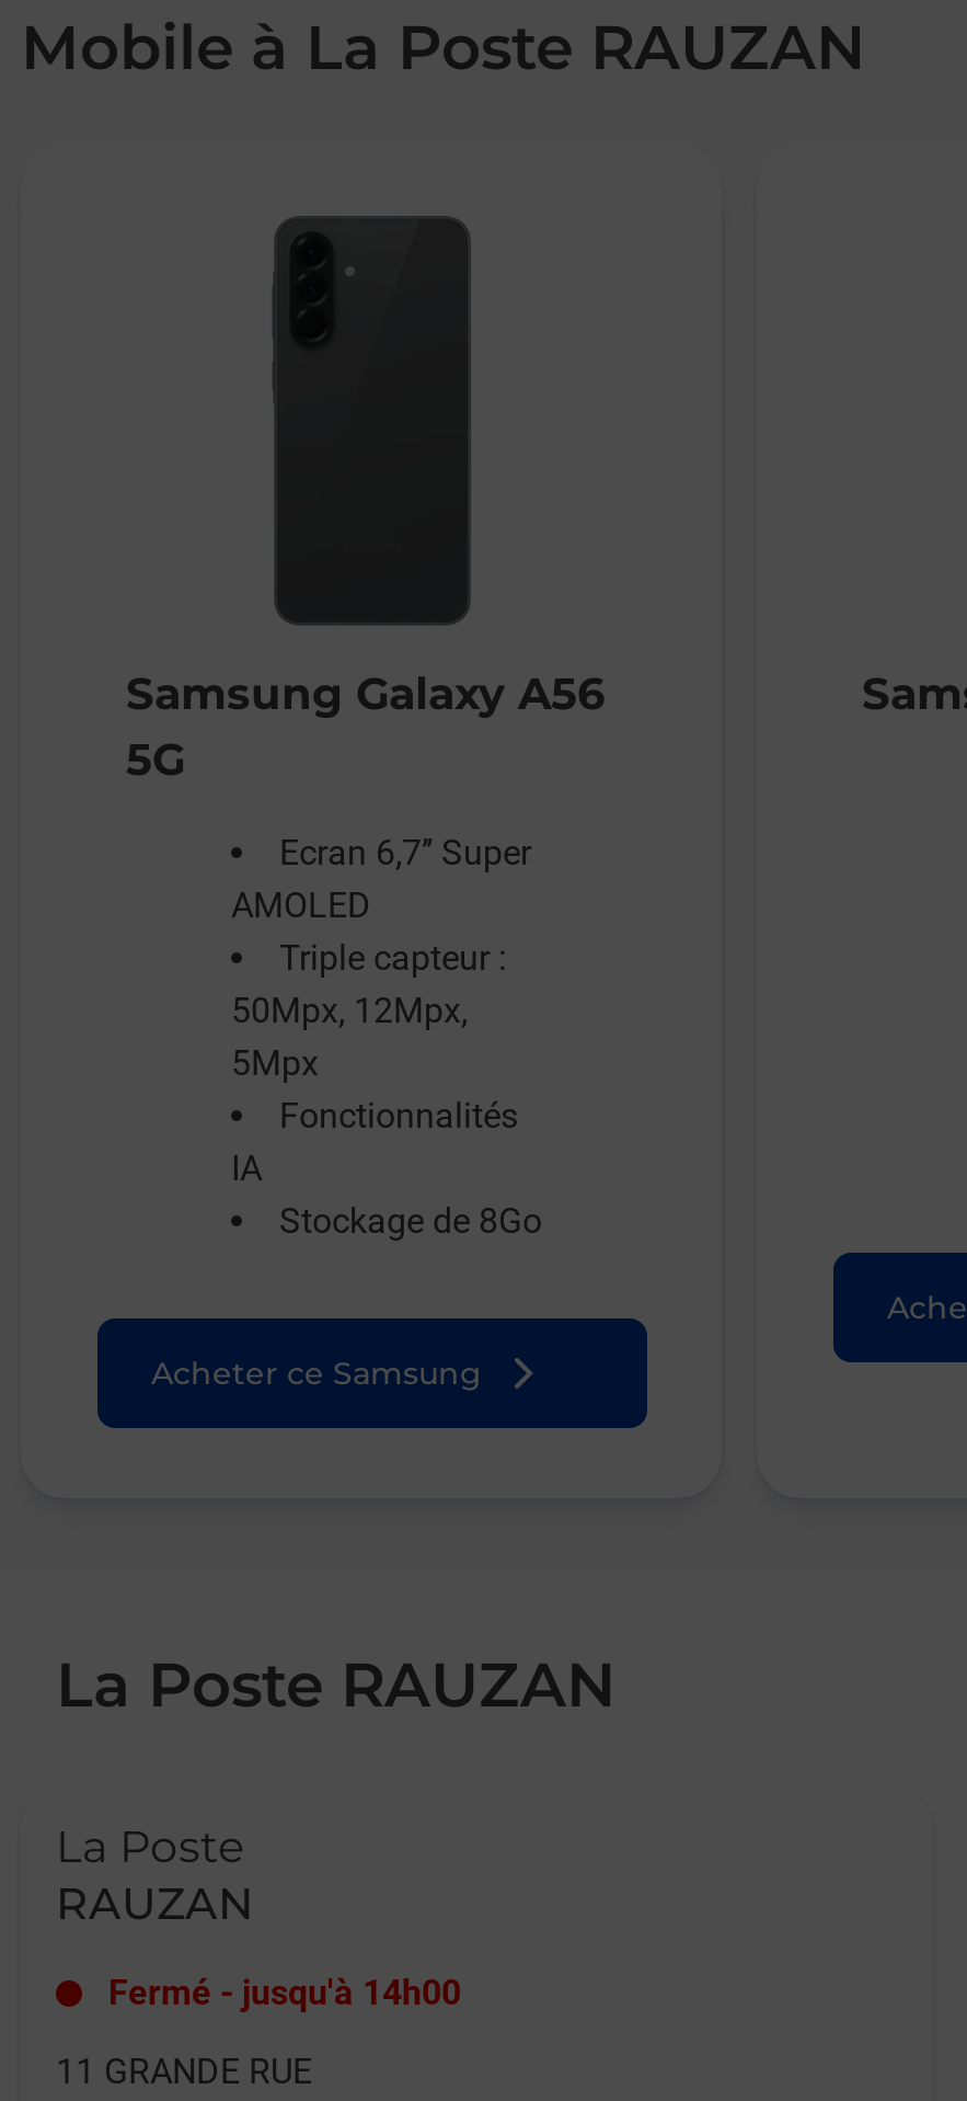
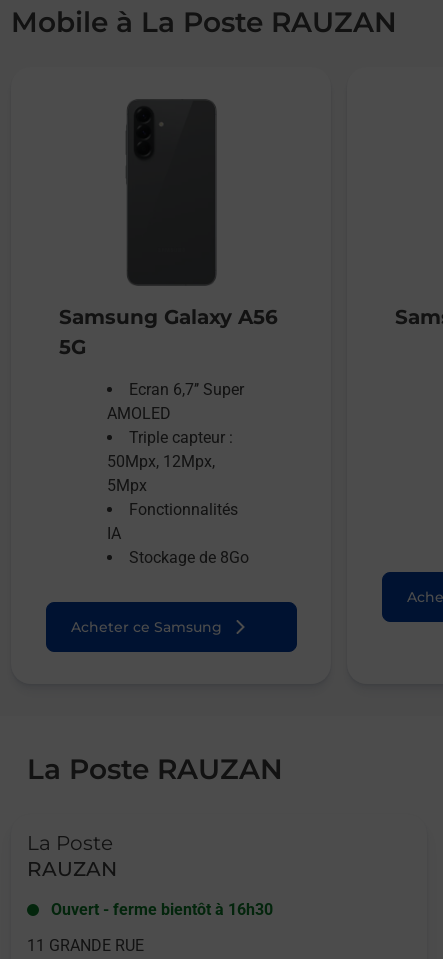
- Fermé - jusqu'à 14h00
+ Ouvert - ferme bientôt à 16h30
